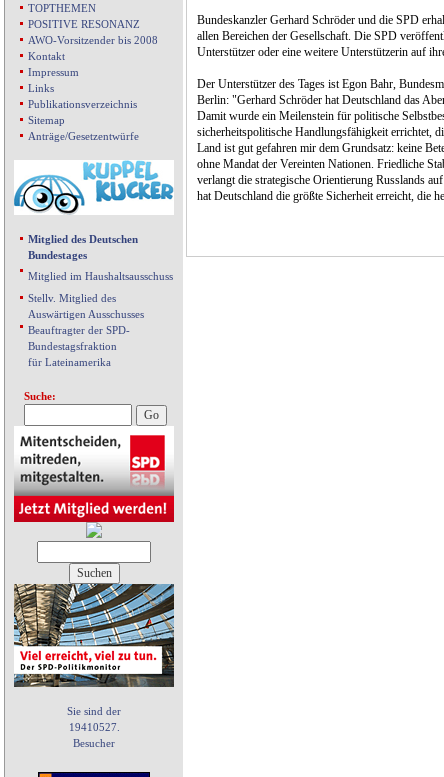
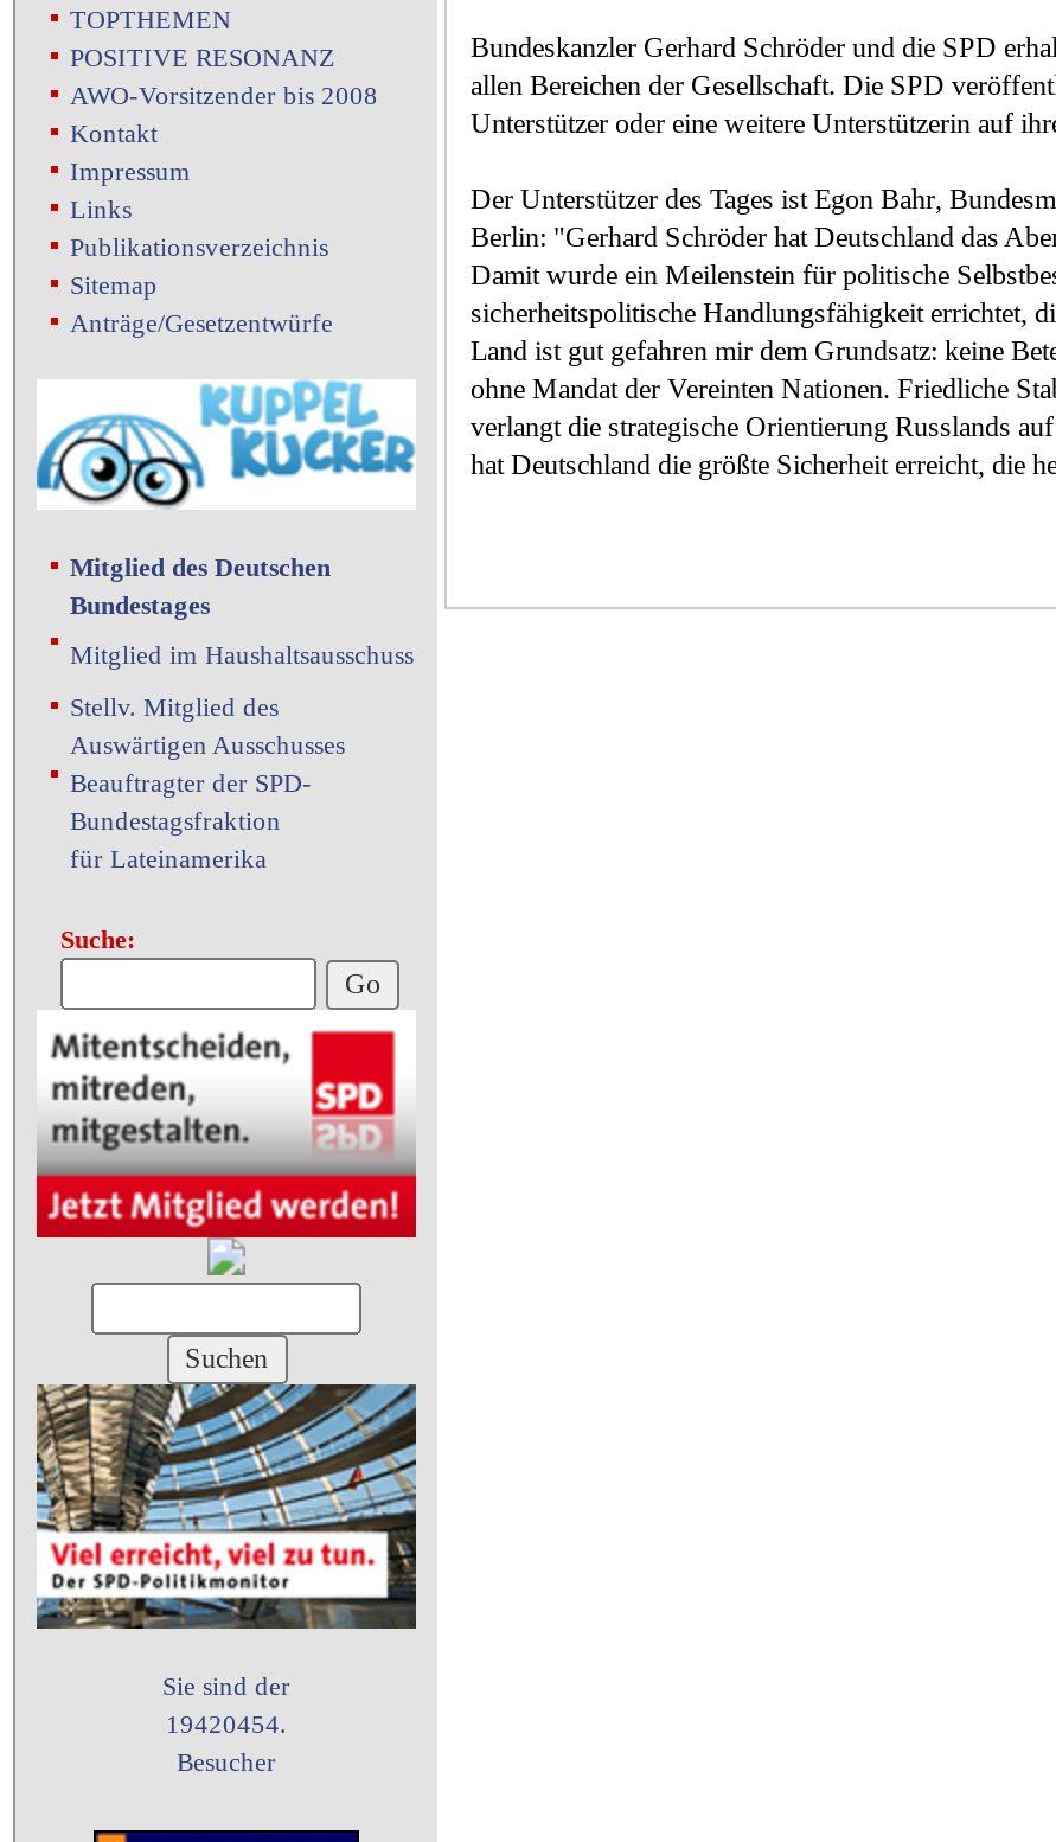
- 19410527.
+ 19420454.
